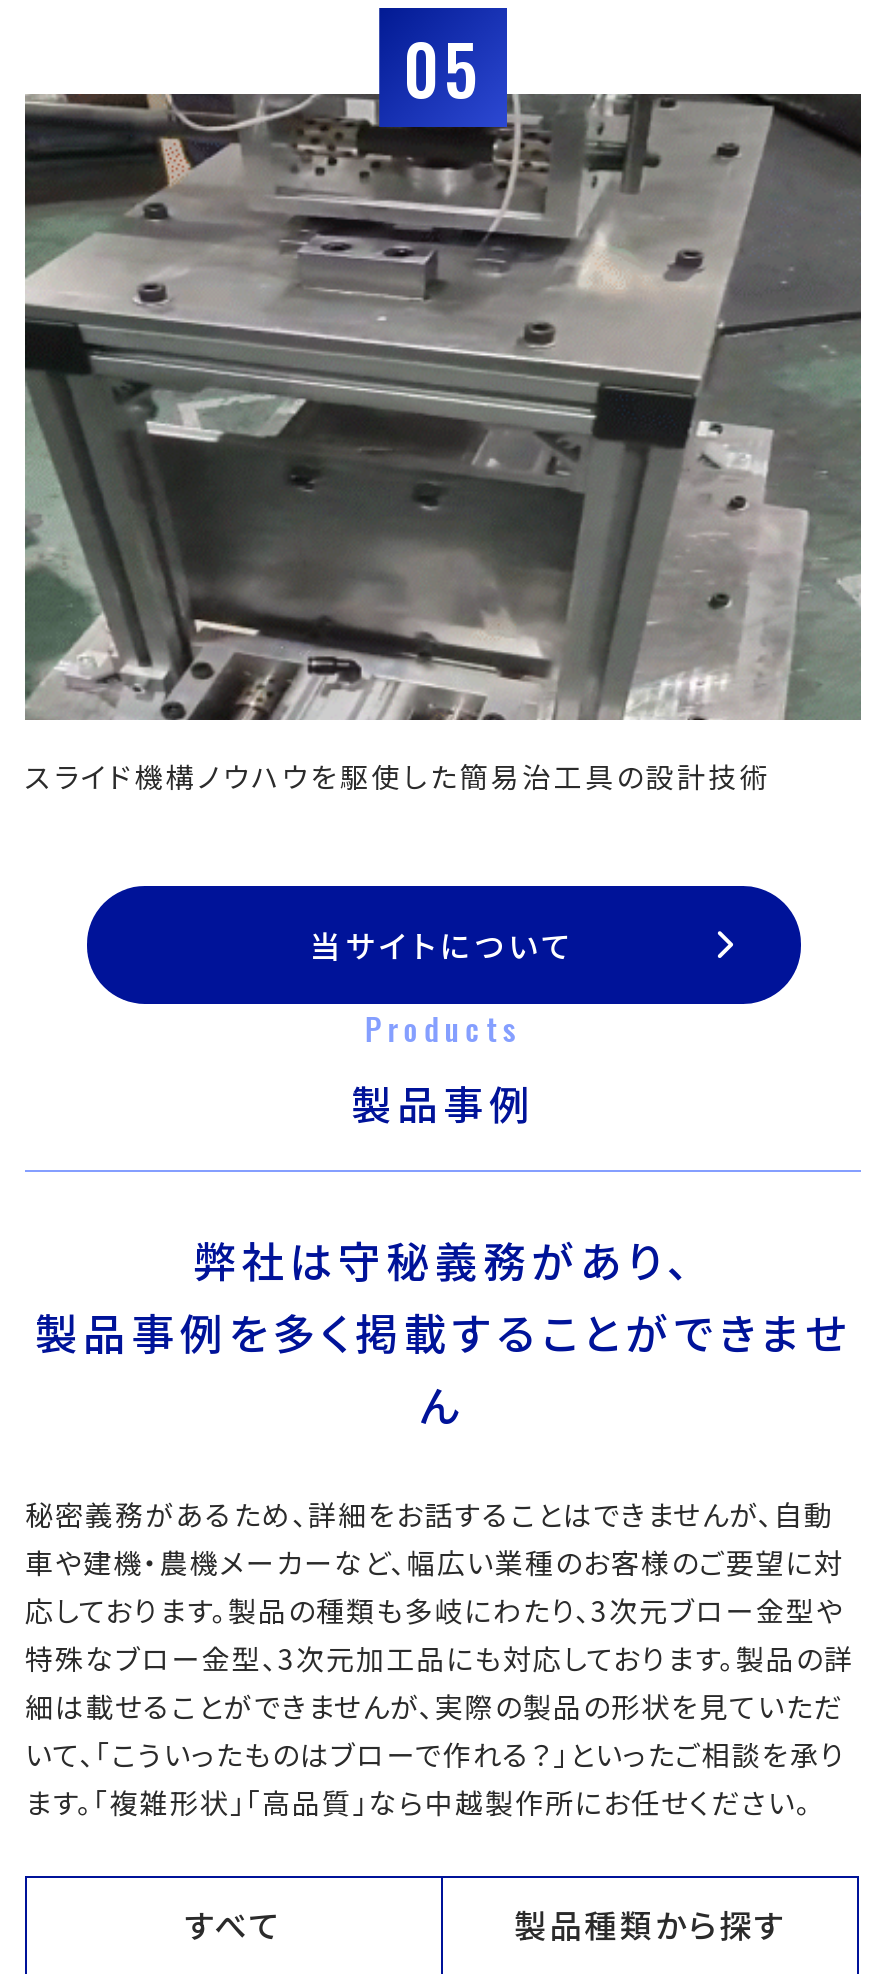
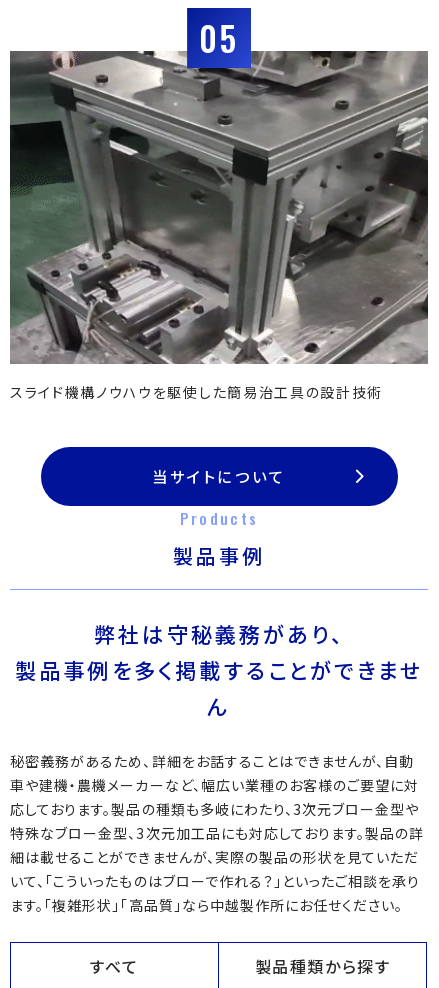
- [image]
+ [image]
